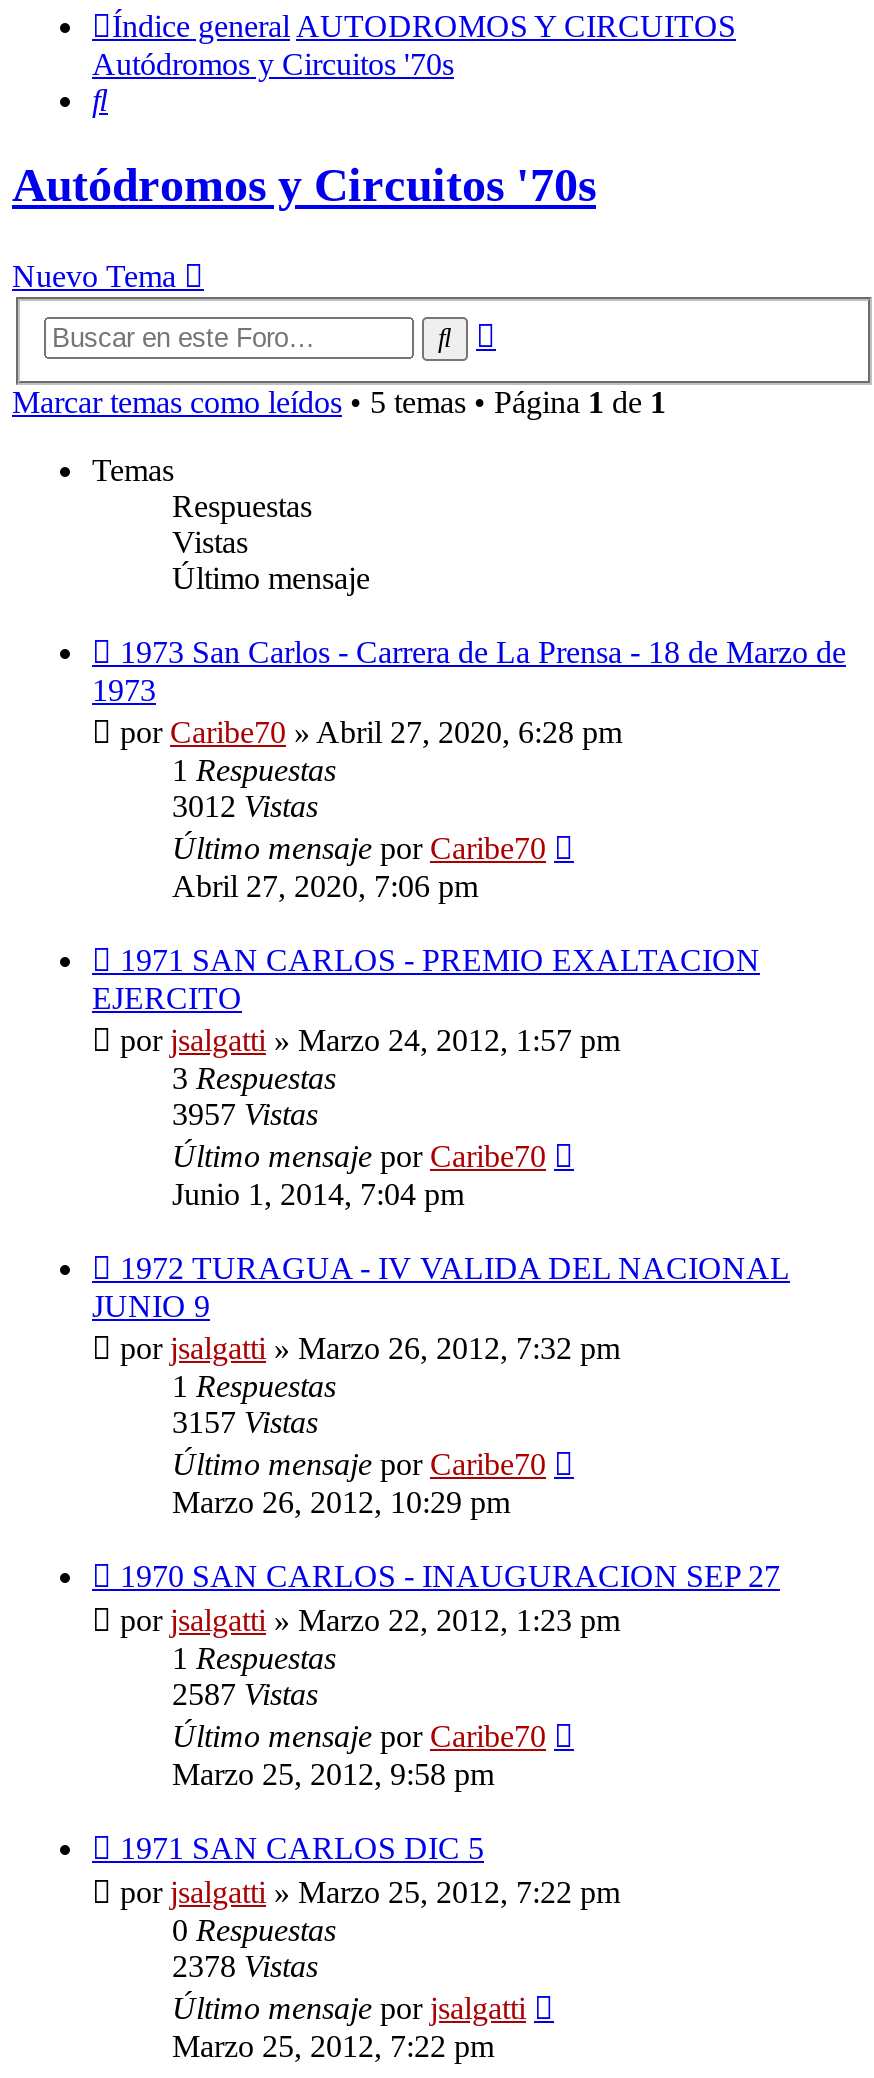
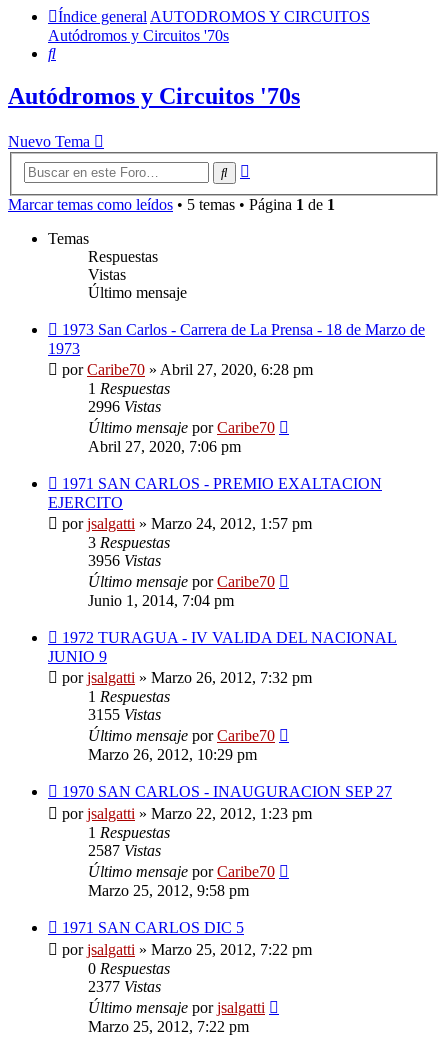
- 3012 Vistas
+ 2996 Vistas

- 3957Vistas
+ 3956Vistas

- 3157Vistas
+ 3155Vistas

- 2378Vistas
+ 2377Vistas
